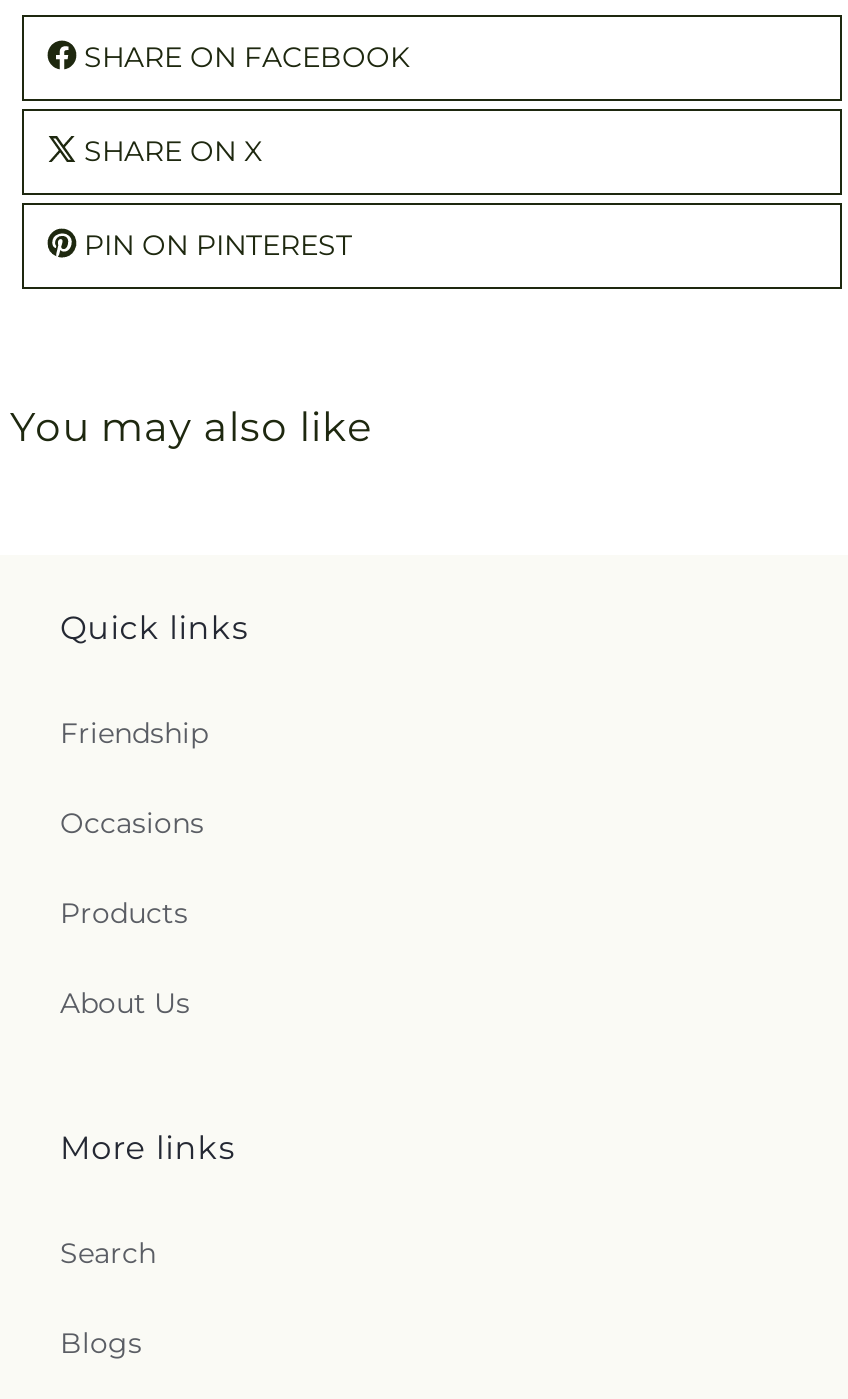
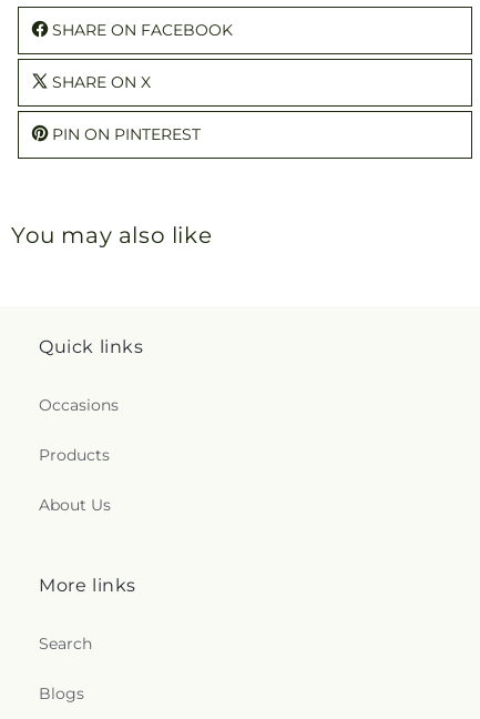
- Friendship
